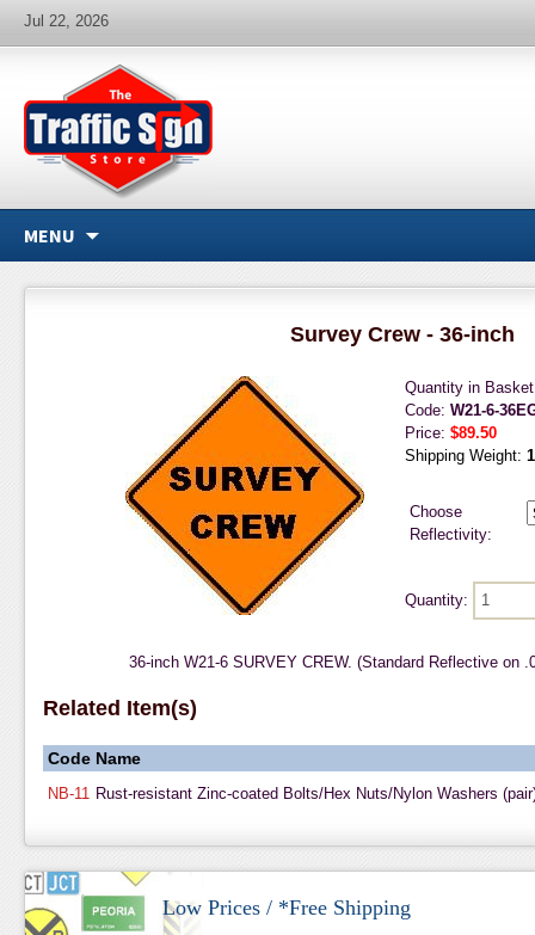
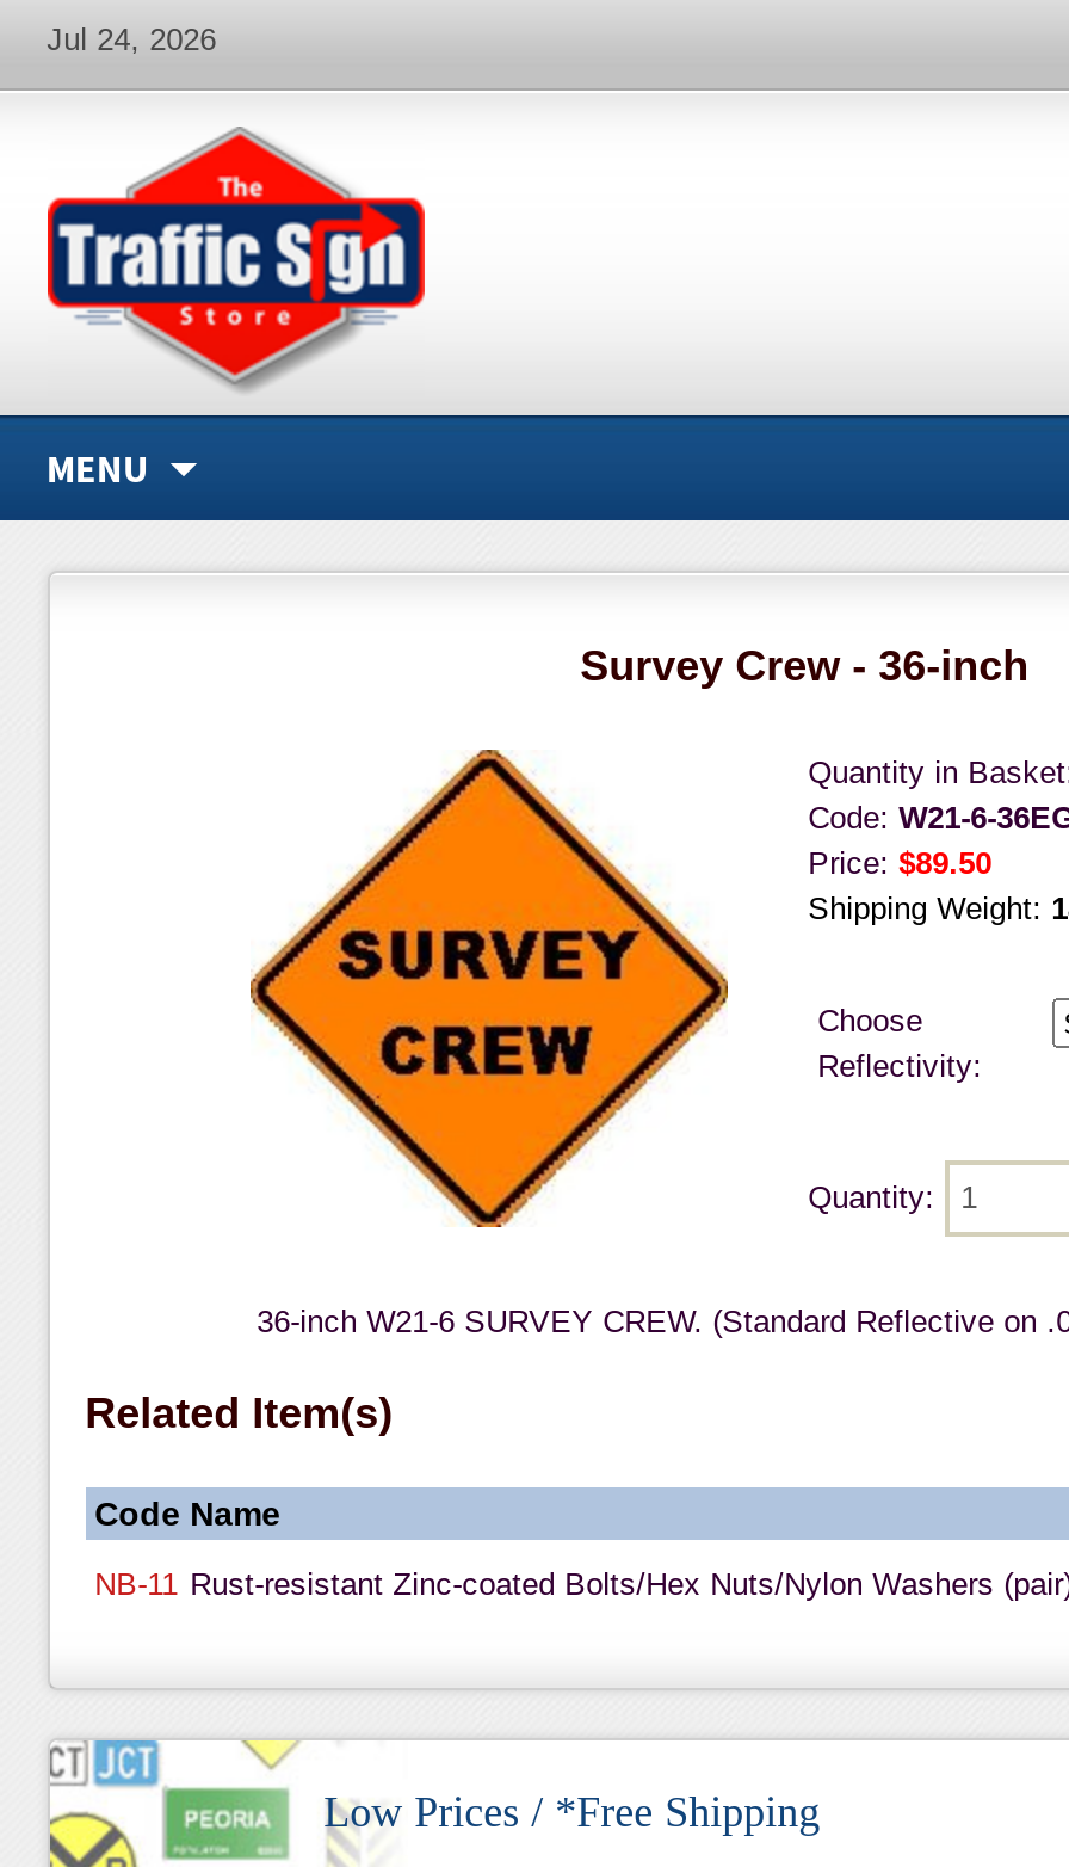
- Jul 22, 2026
+ Jul 24, 2026
